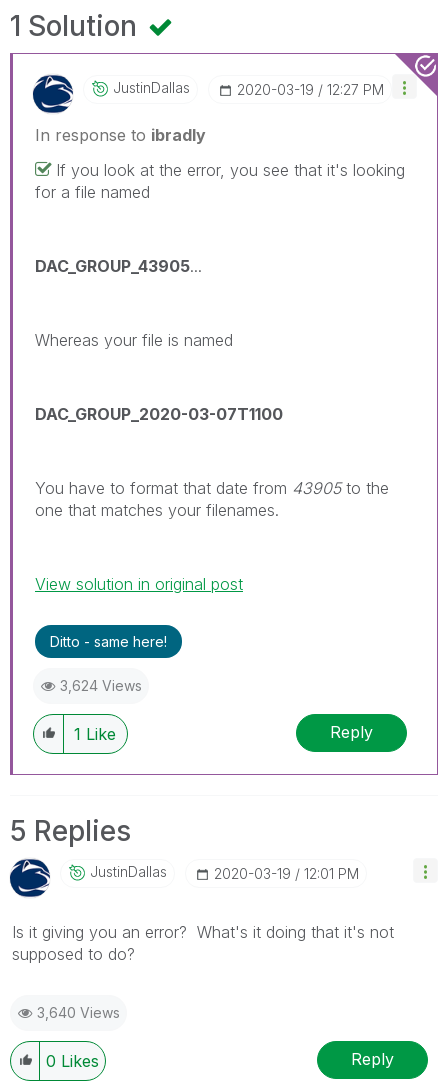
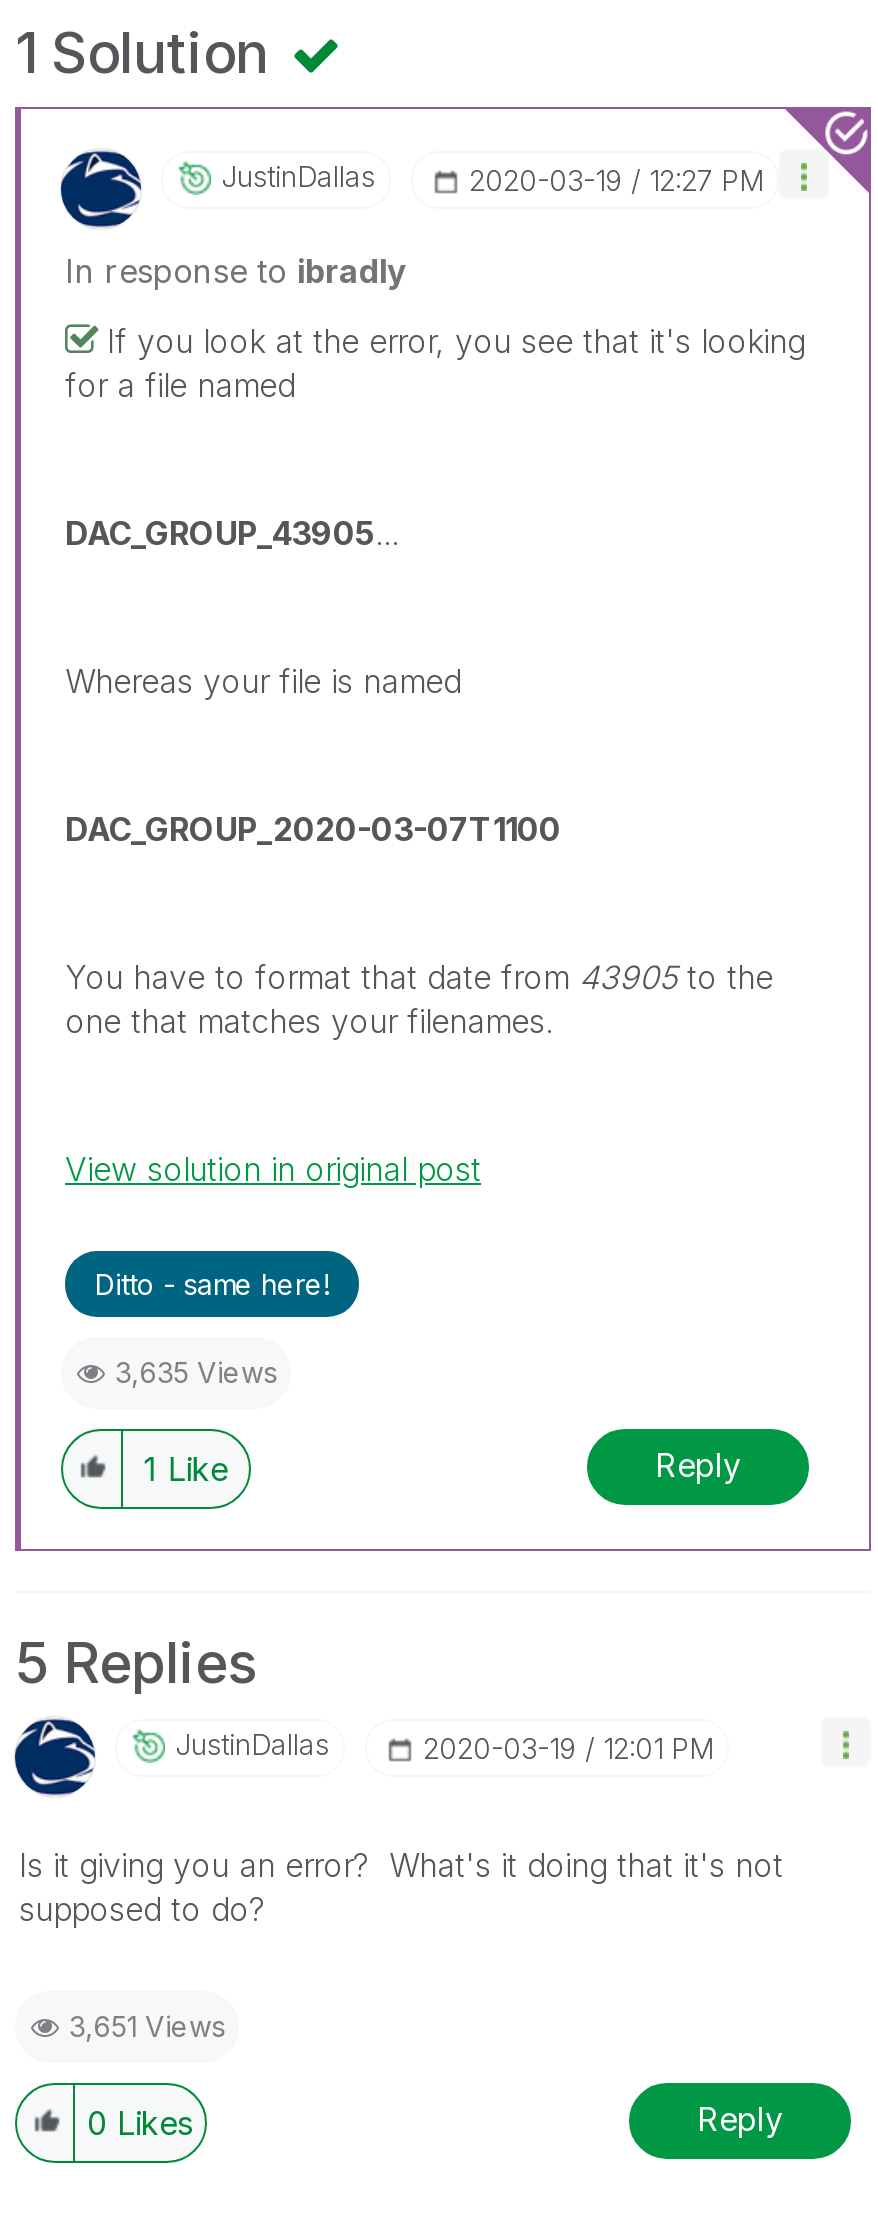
- 3,624 Views
+ 3,635 Views

- 3,640 Views
+ 3,651 Views
